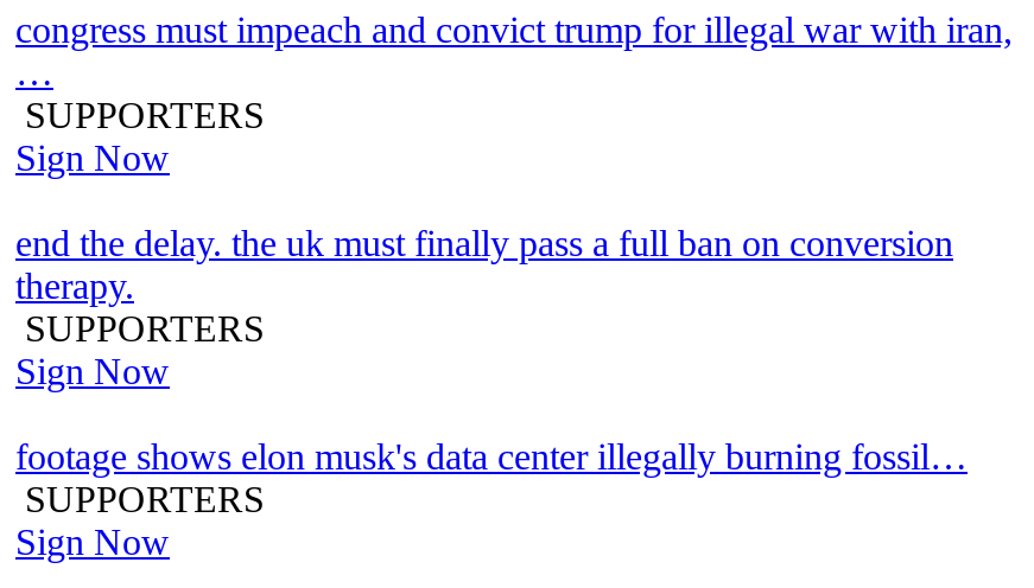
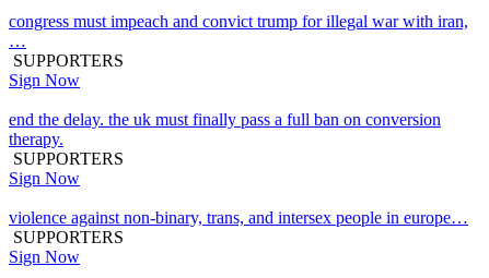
- footage shows elon musk's data center illegally burning fossil…
+ violence against non-binary, trans, and intersex people in europe…
